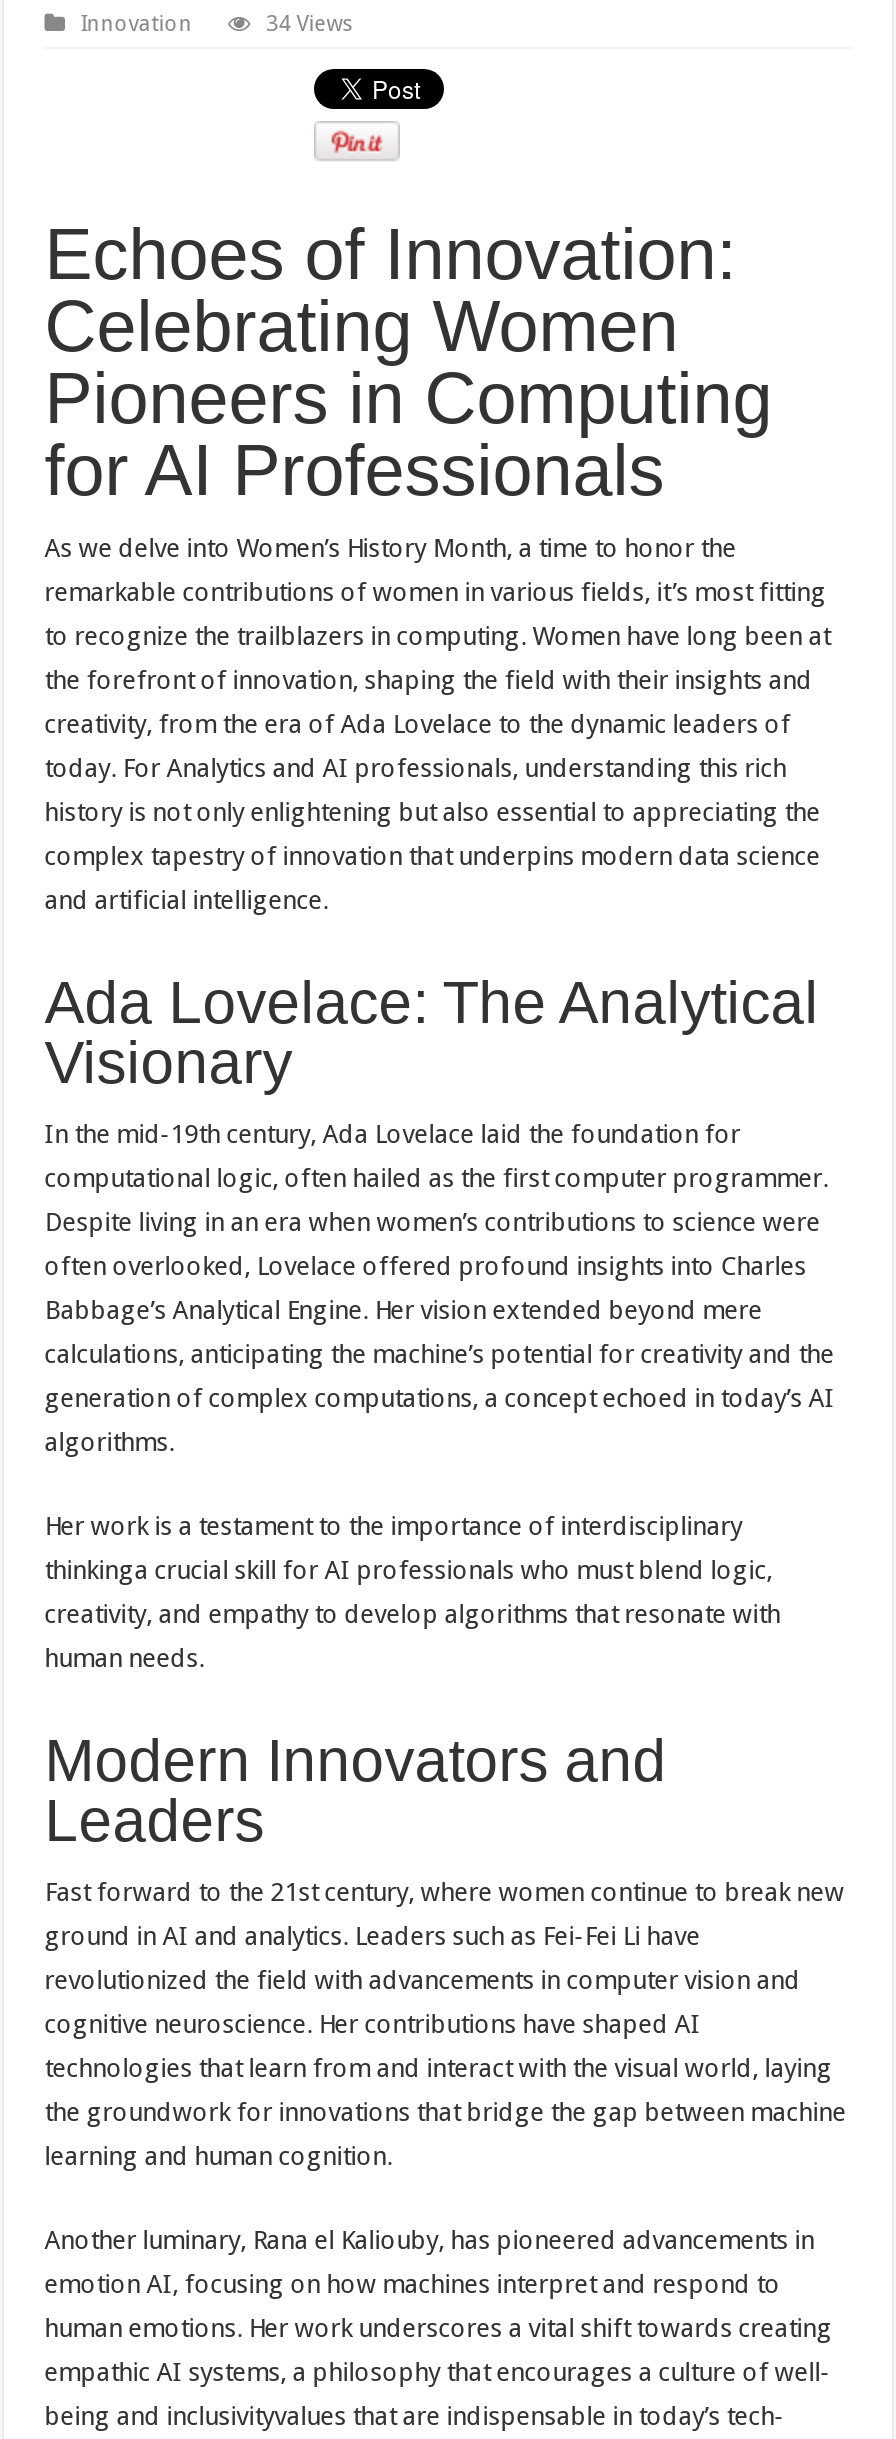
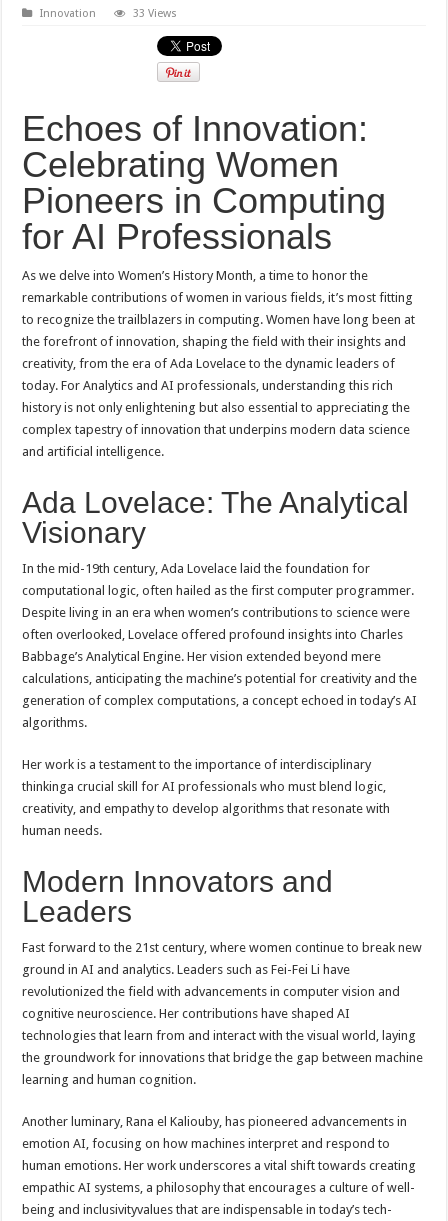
- 34 Views
+ 33 Views
